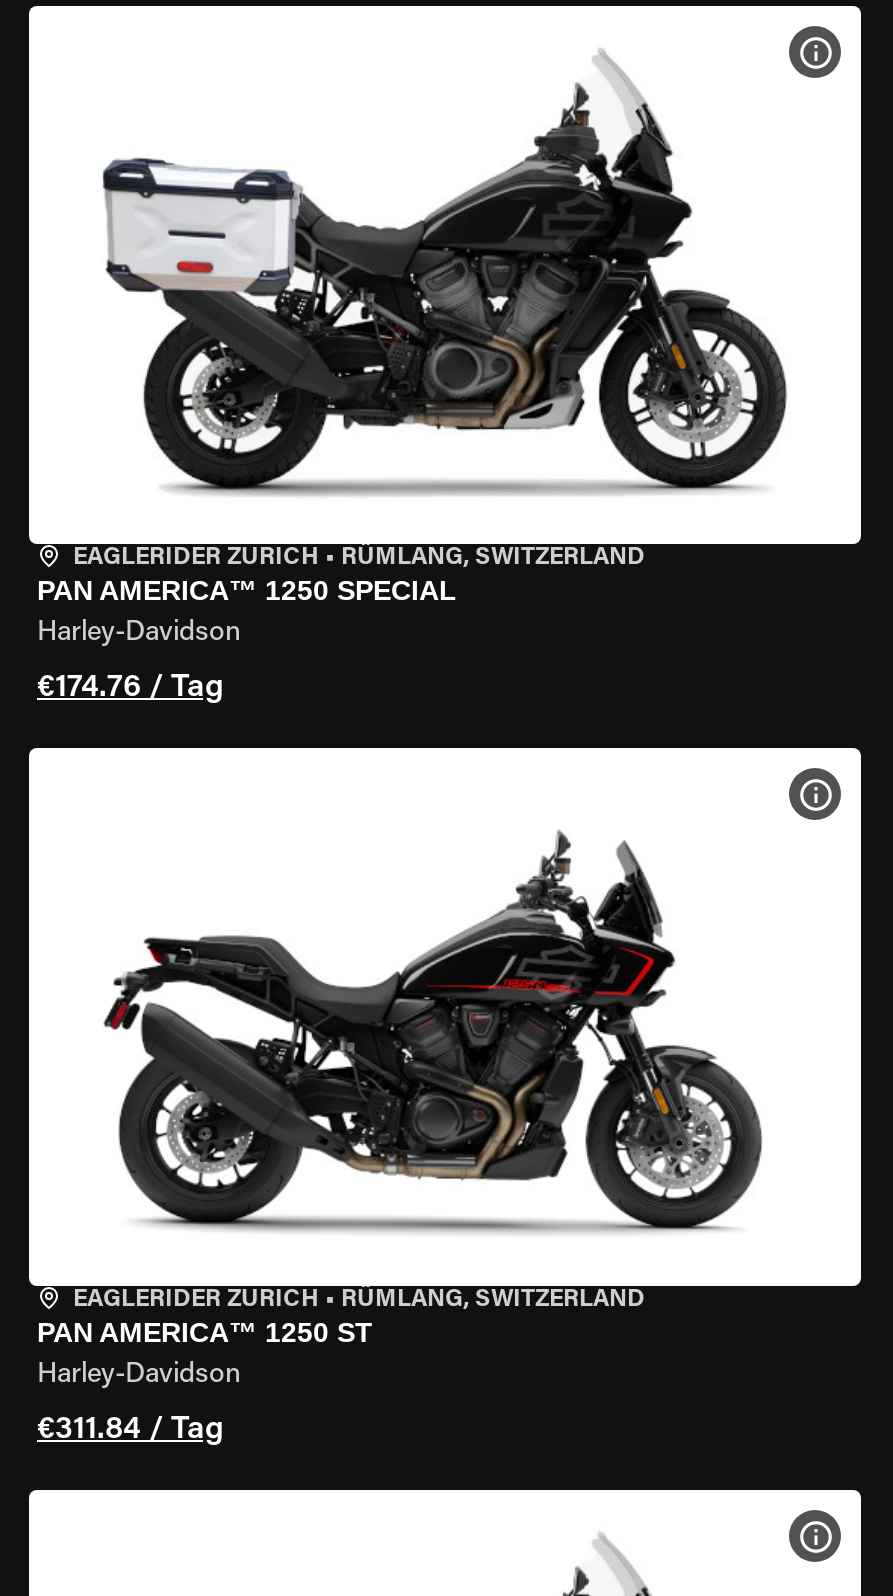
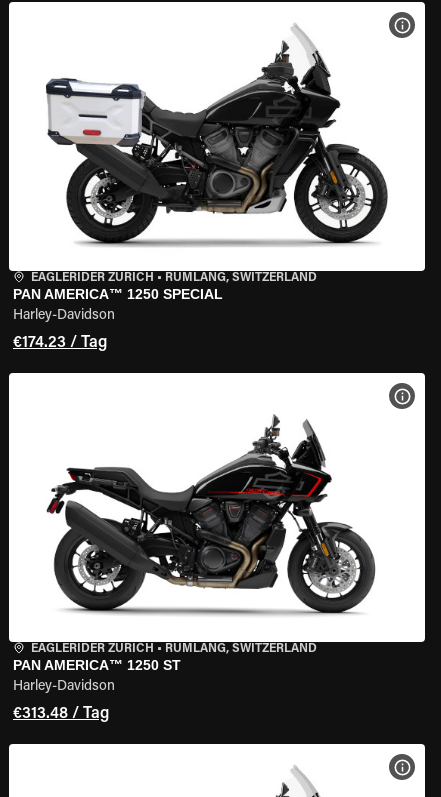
- €174.76 / Tag
+ €174.23 / Tag

- €311.84 / Tag
+ €313.48 / Tag
